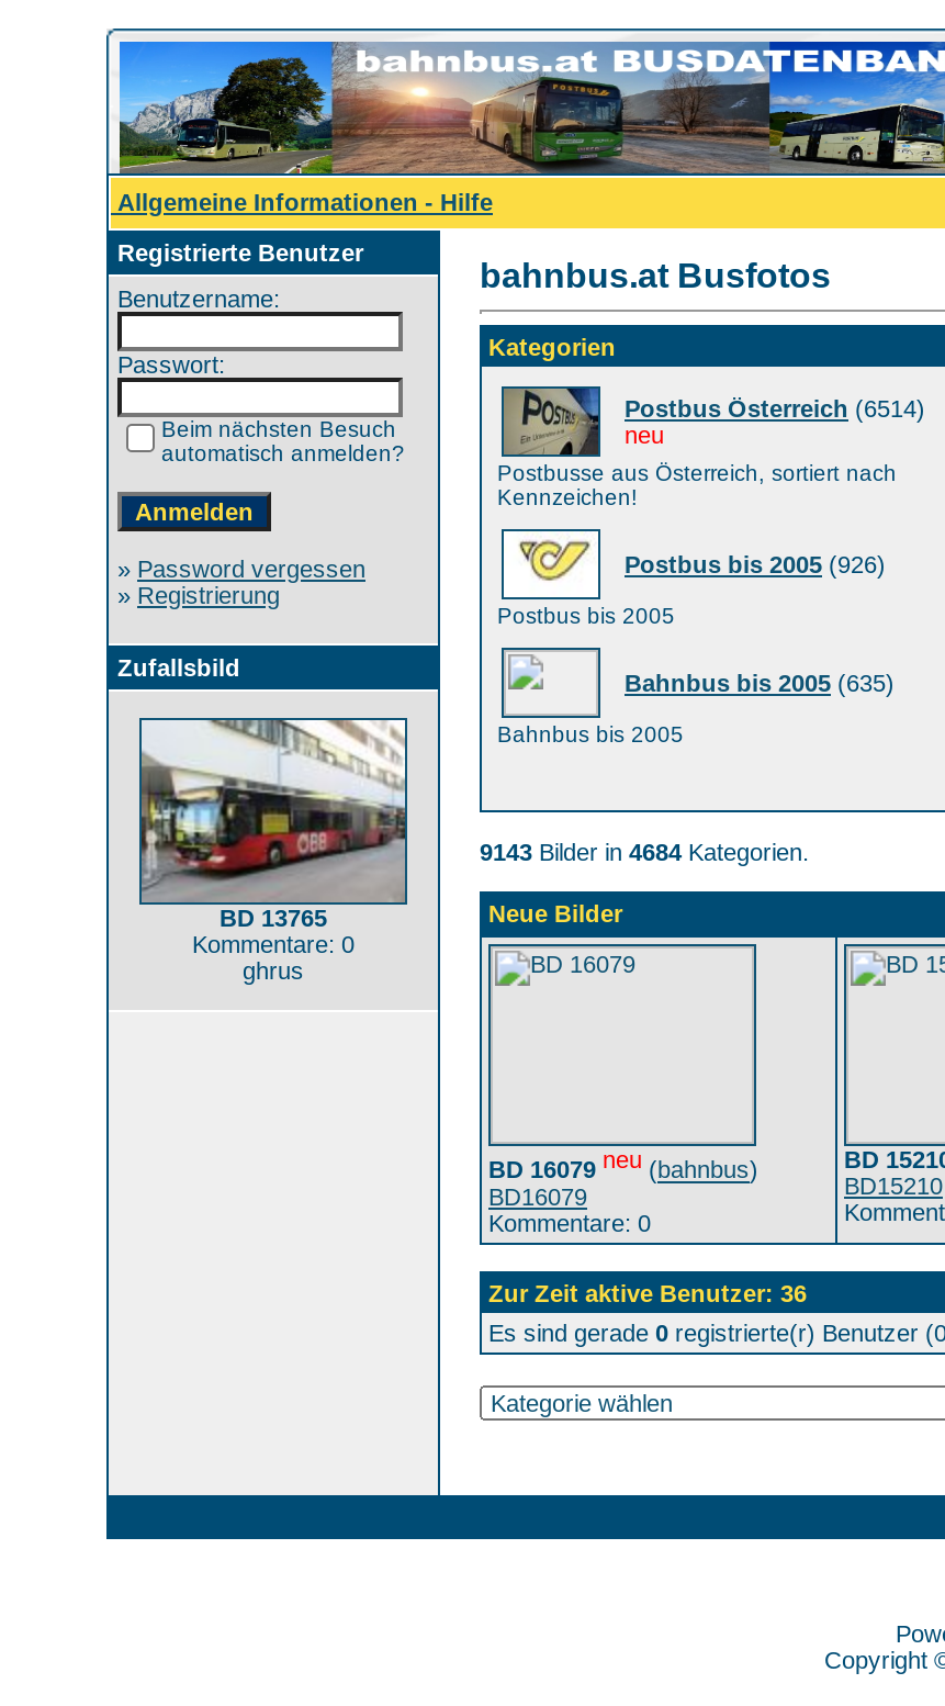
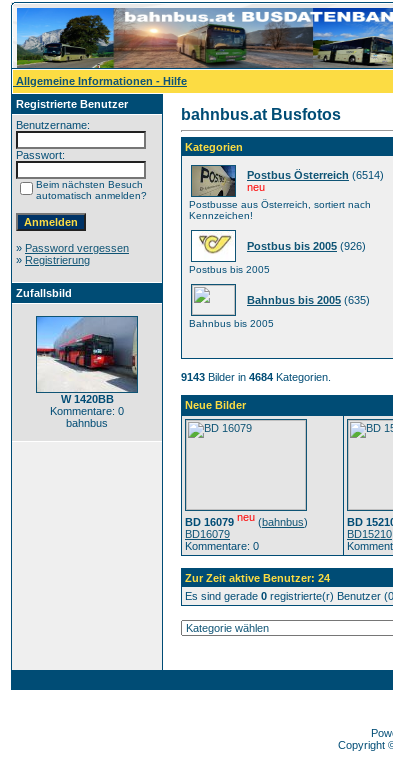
- [image]
- BD 13765
+ [image]
+ W 1420BB

- ghrus
+ bahnbus

- Zur Zeit aktive Benutzer: 36
+ Zur Zeit aktive Benutzer: 24
